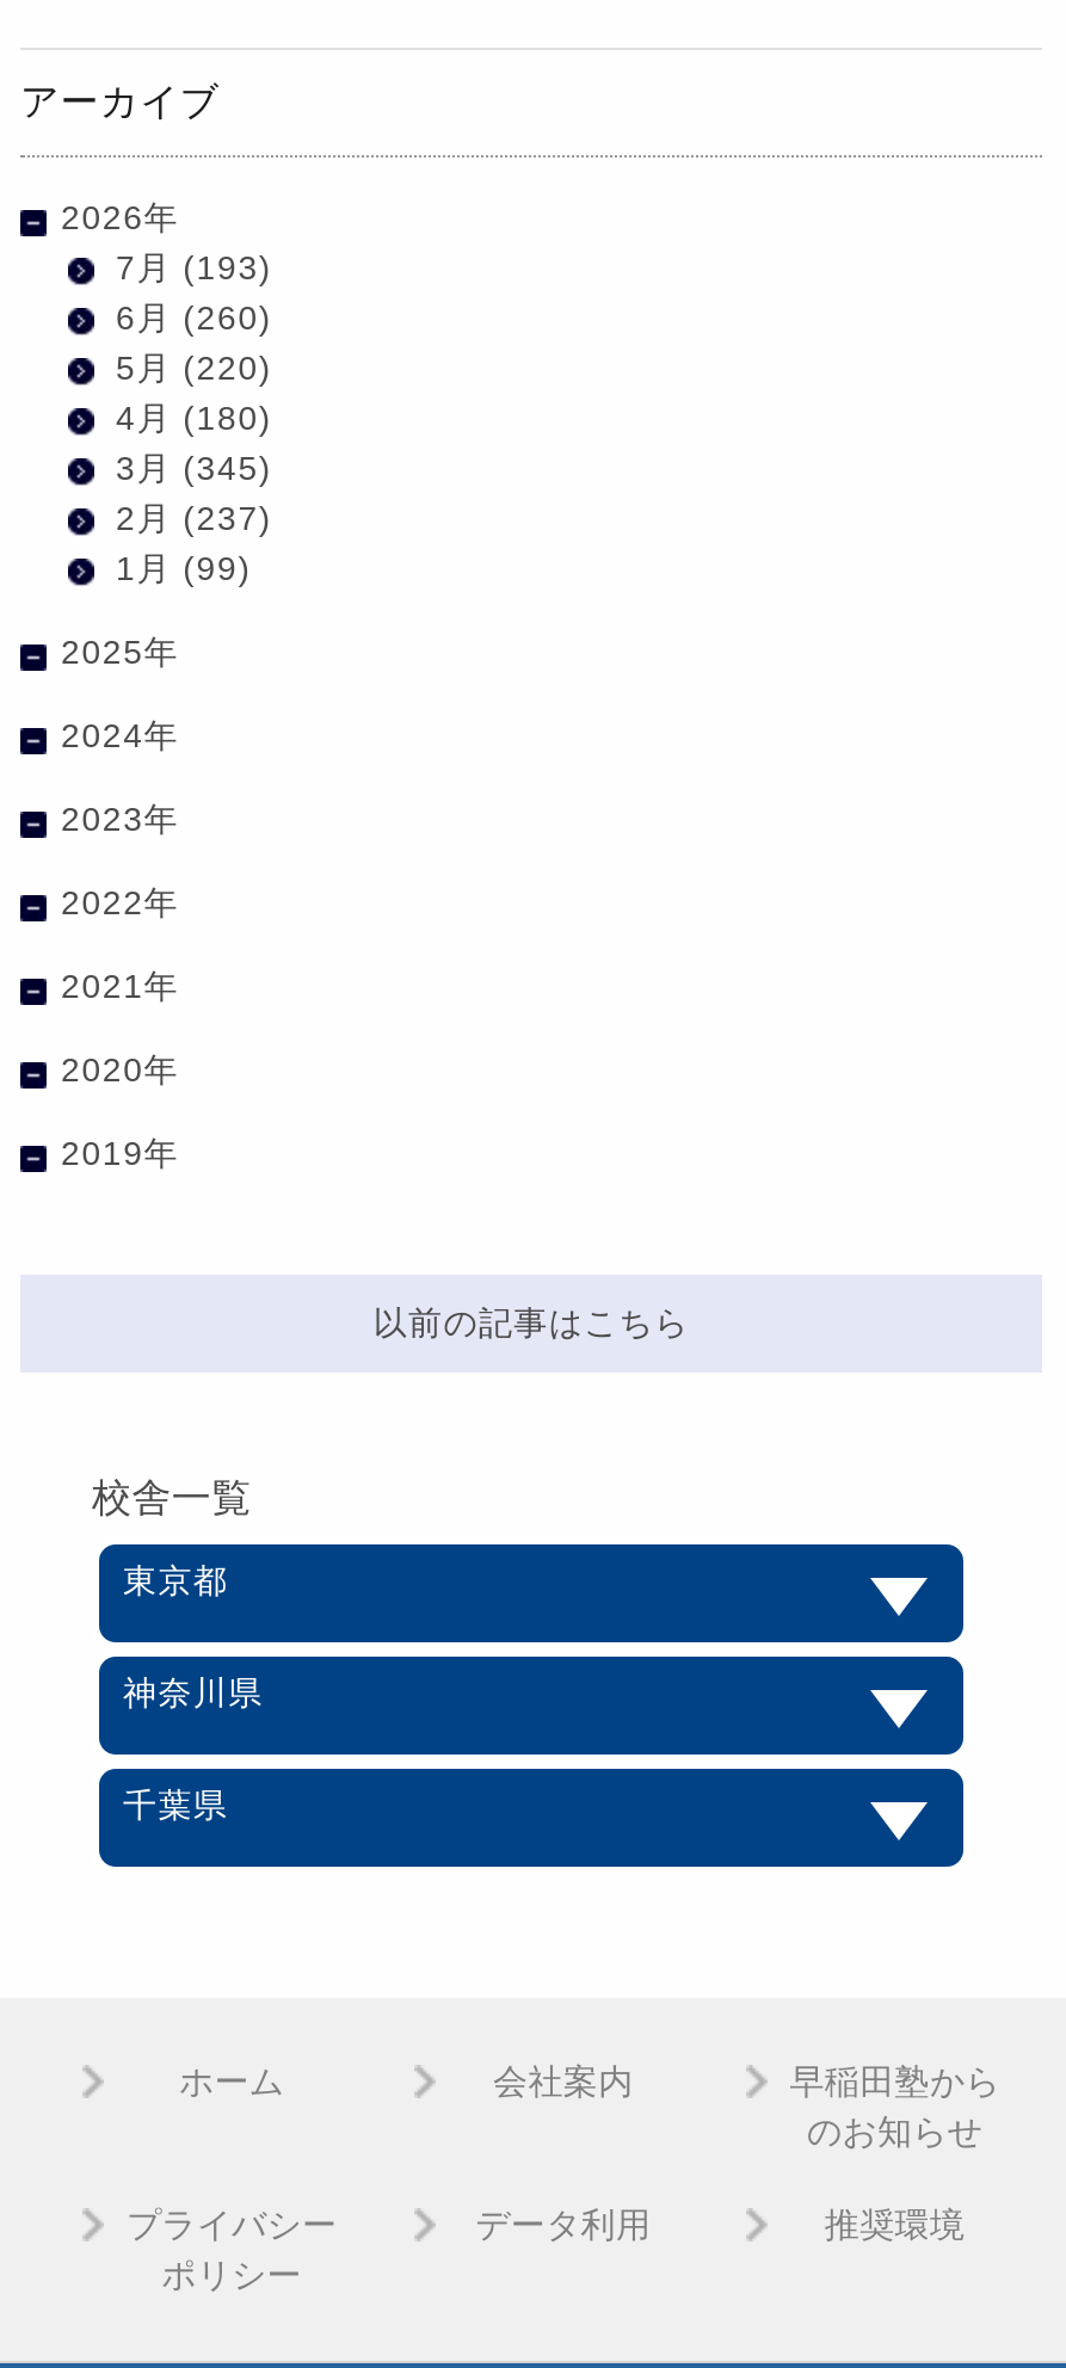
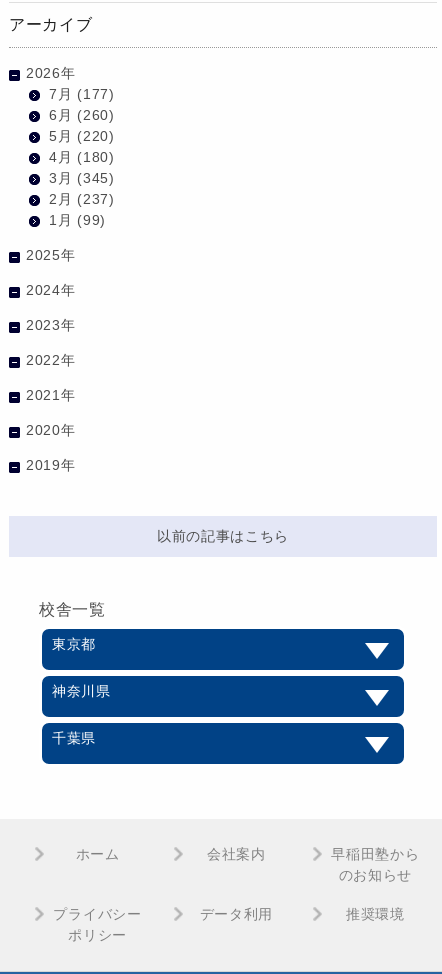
- 7月(193)
+ 7月(177)
